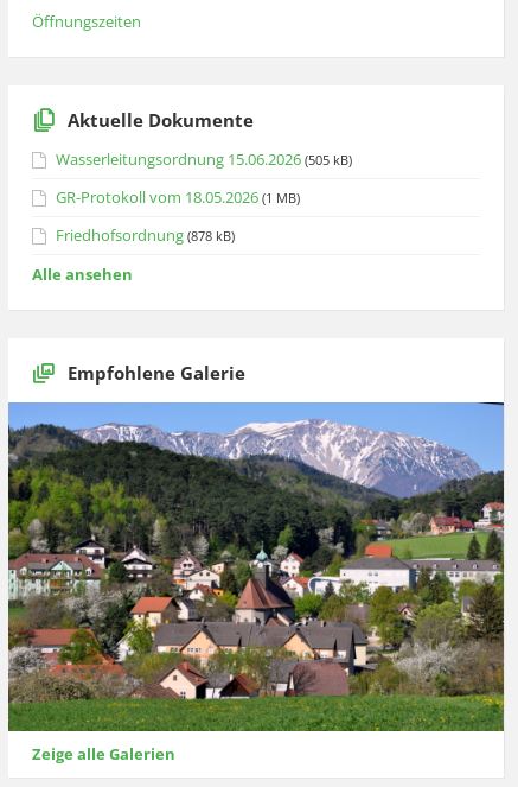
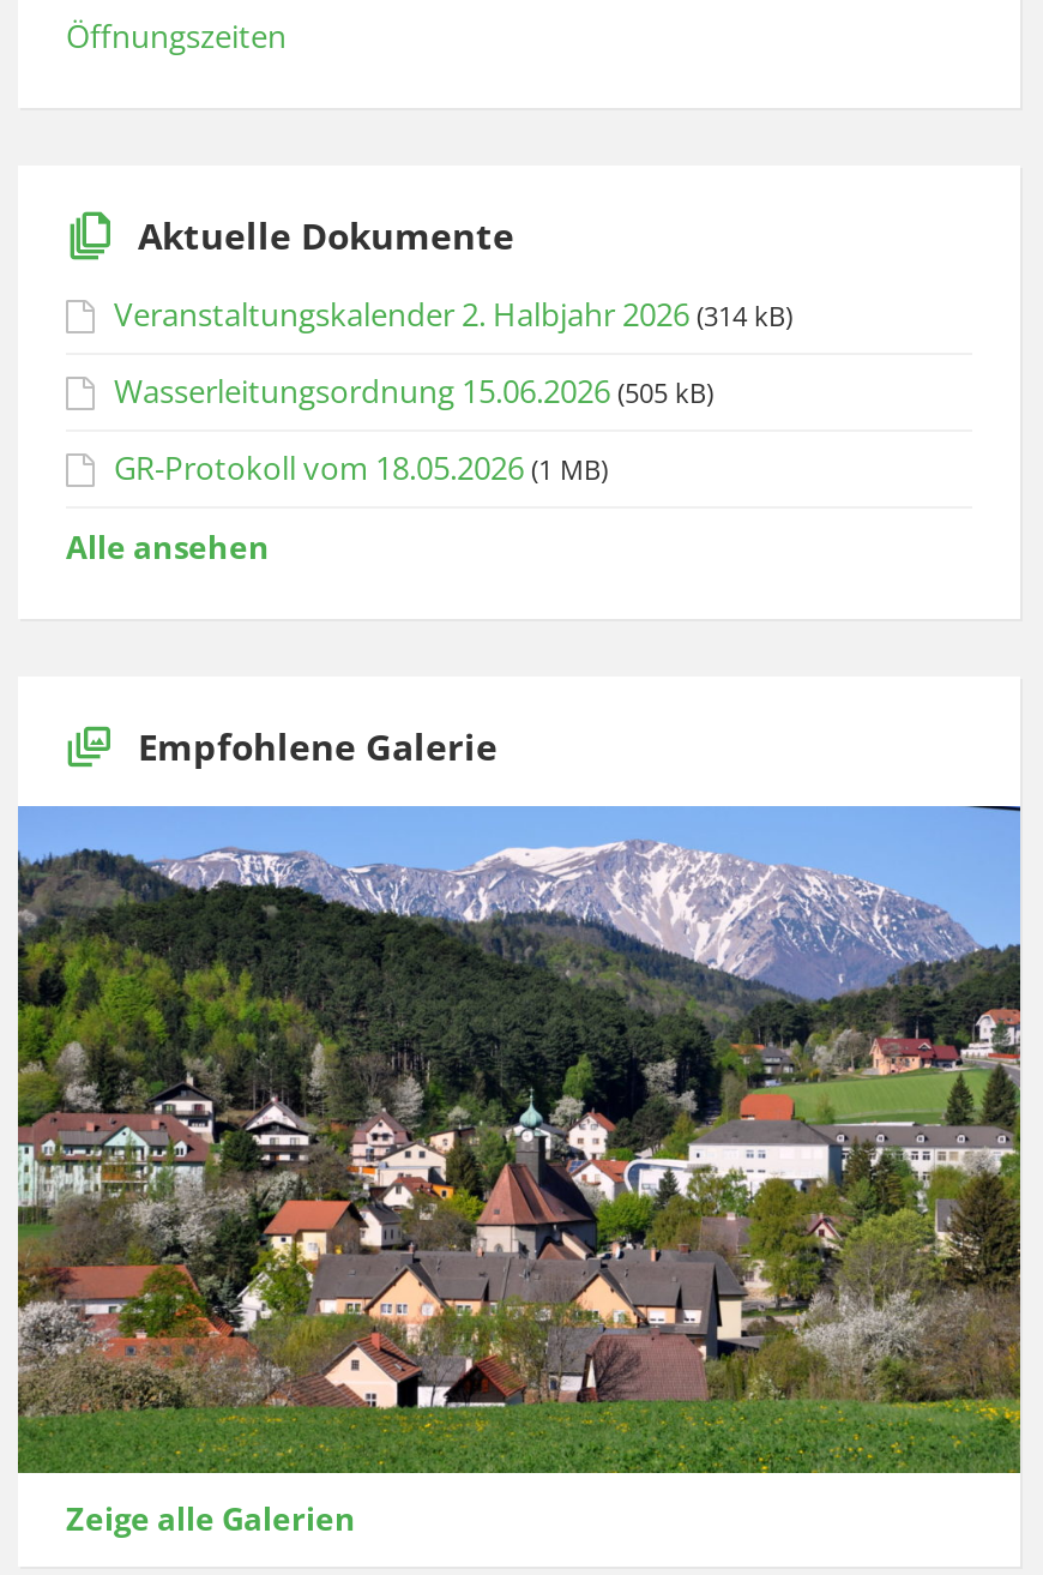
+ Veranstaltungskalender 2. Halbjahr 2026 (314 kB)

moved down: Wasserleitungsordnung 15.06.2026 (505 kB) | GR-Protokoll vom 18.05.2026 (1 MB)

- Friedhofsordnung (878 kB)
